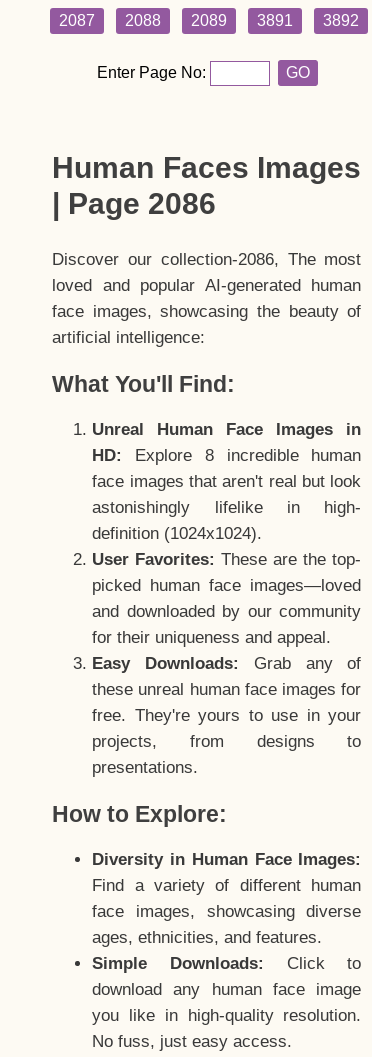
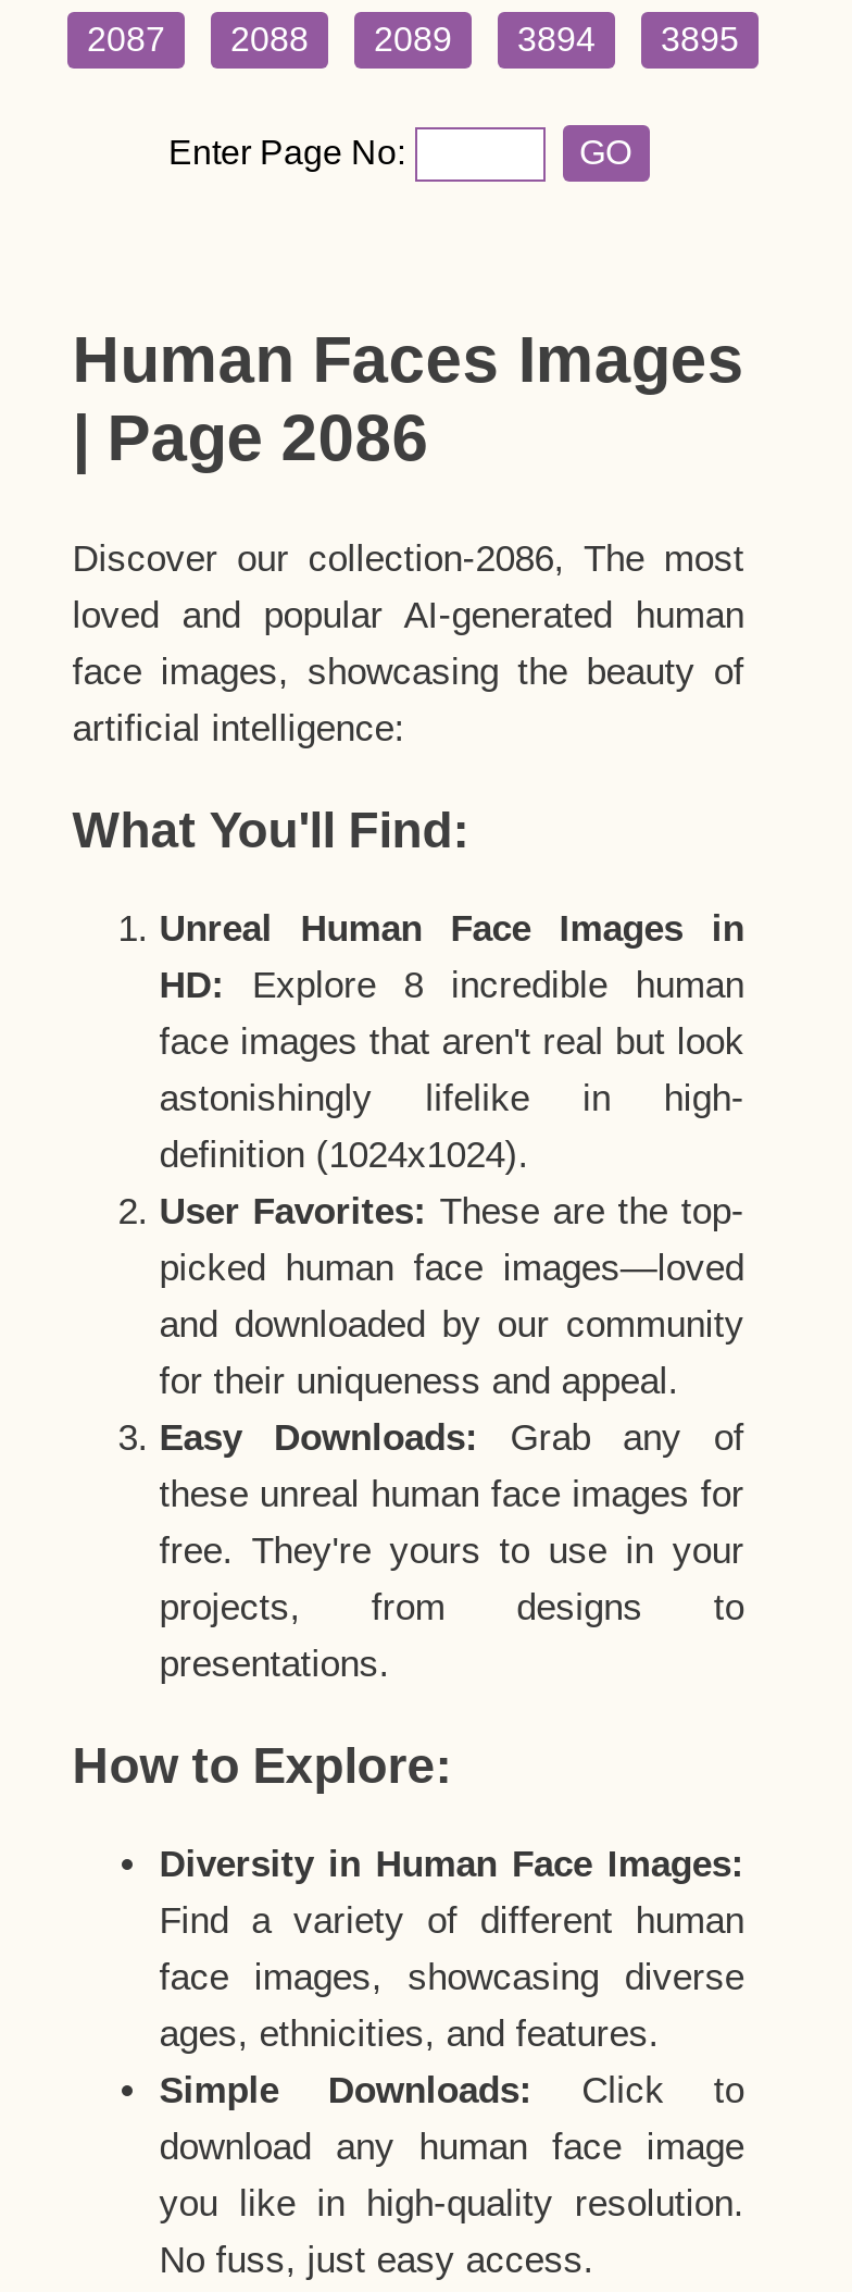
- 3891
+ 3894

- 3892
+ 3895
